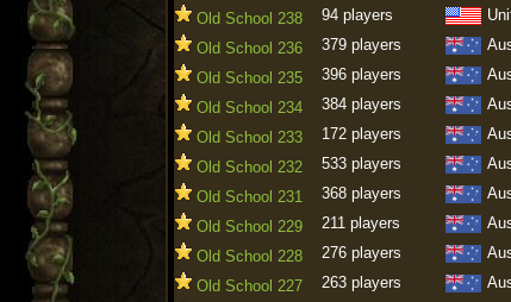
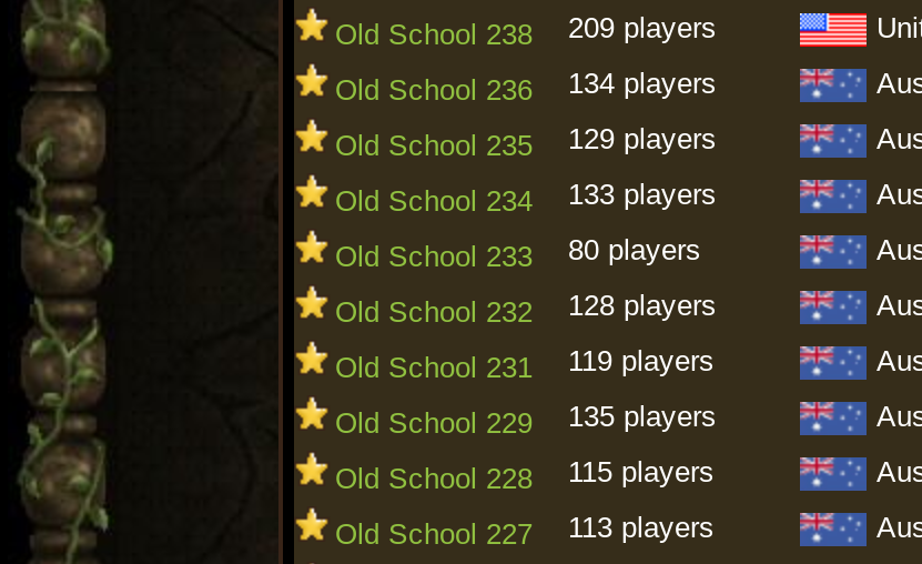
- Old School 238 94 players
+ Old School 238 209 players

- Old School 236 379 players
+ Old School 236 134 players

- Old School 235 396 players
+ Old School 235 129 players

- Old School 234 384 players
+ Old School 234 133 players

- Old School 233 172 players
+ Old School 233 80 players

- Old School 232 533 players
+ Old School 232 128 players

- Old School 231 368 players
+ Old School 231 119 players

- Old School 229 211 players
+ Old School 229 135 players

- Old School 228 276 players
+ Old School 228 115 players

- Old School 227 263 players
+ Old School 227 113 players
